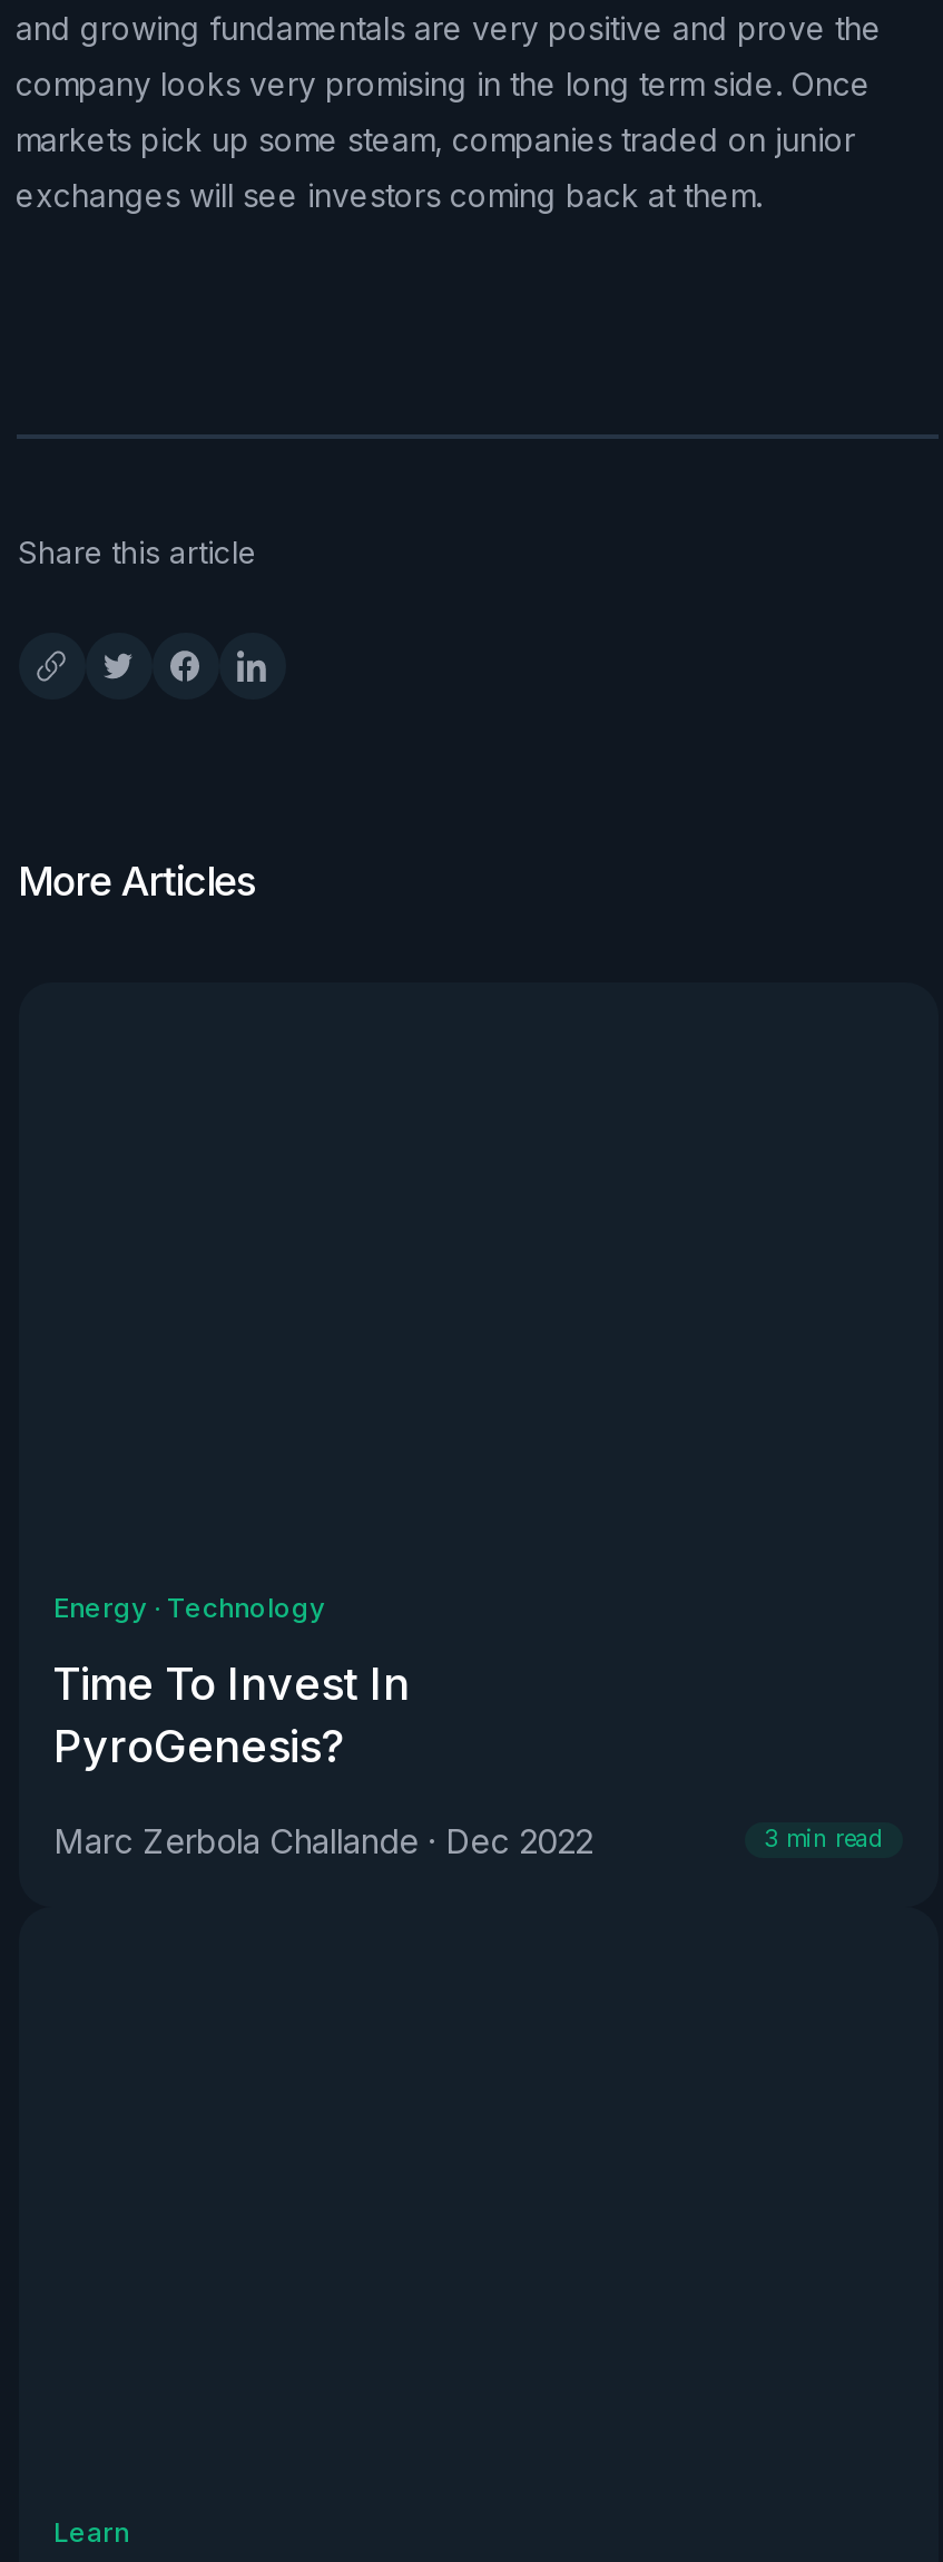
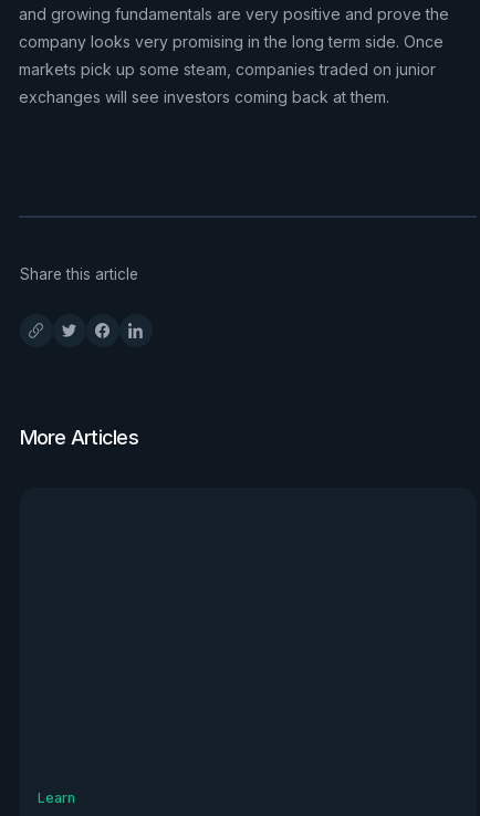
- Energy · Technology
- Time To Invest In
- PyroGenesis?
- Marc Zerbola Challande · Dec 2022
- 3 min read
